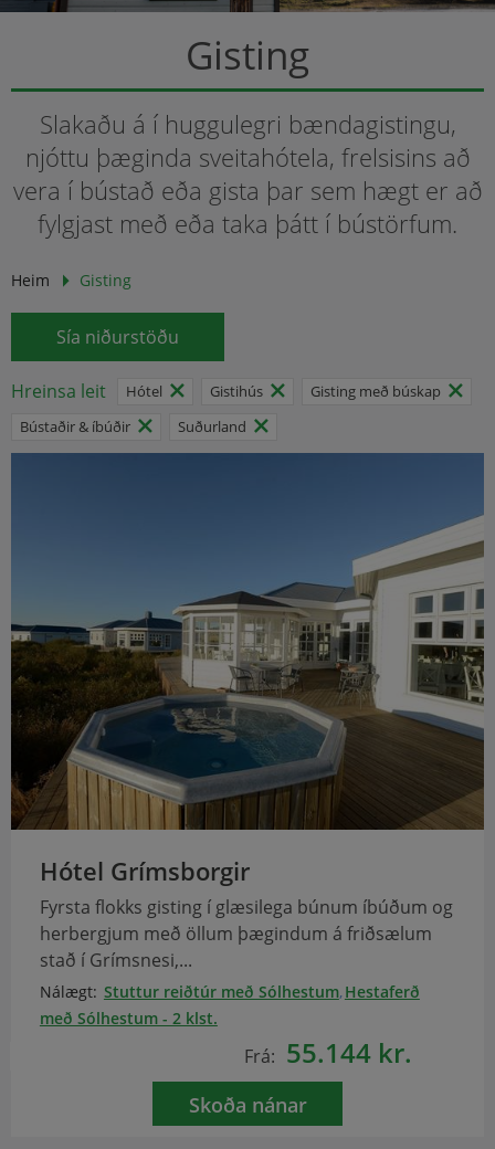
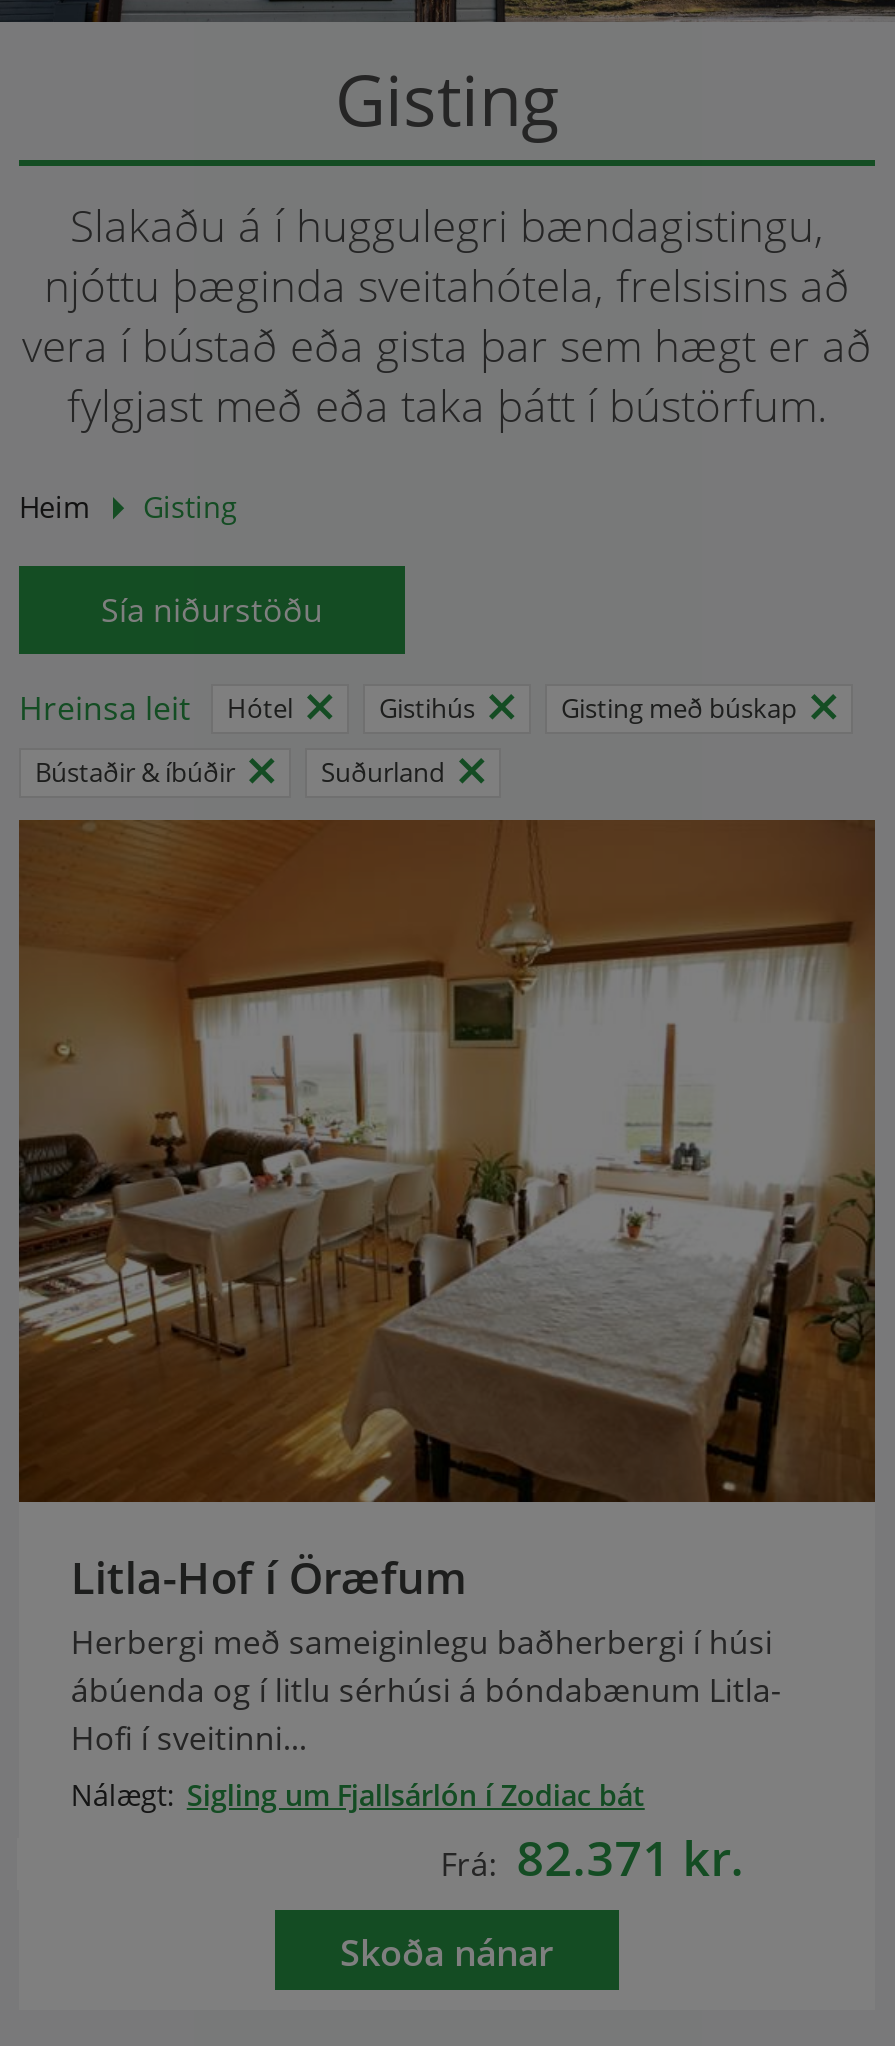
- [image]
- Hótel Grímsborgir
- Fyrsta flokks gisting í glæsilega búnum íbúðum og
- herbergjum með öllum þægindum á friðsælum
- stað í Grímsnesi,...
- Nálægt: Stuttur reiðtúr með Sólhestum, Hestaferð
- með Sólhestum - 2 klst.
- Frá: 55.144 kr.
+ [image]
+ Litla-Hof í Öræfum
+ Herbergi með sameiginlegu baðherbergi í húsi
+ ábúenda og í litlu sérhúsi á bóndabænum Litla-
+ Hofi í sveitinni...
+ Nálægt: Sigling um Fjallsárlón í Zodiac bát
+ Frá: 82.371 kr.
